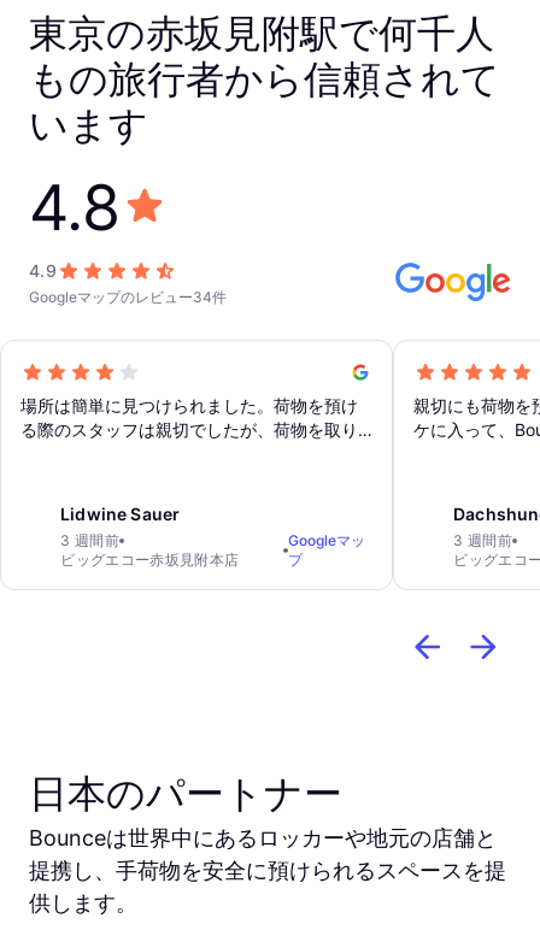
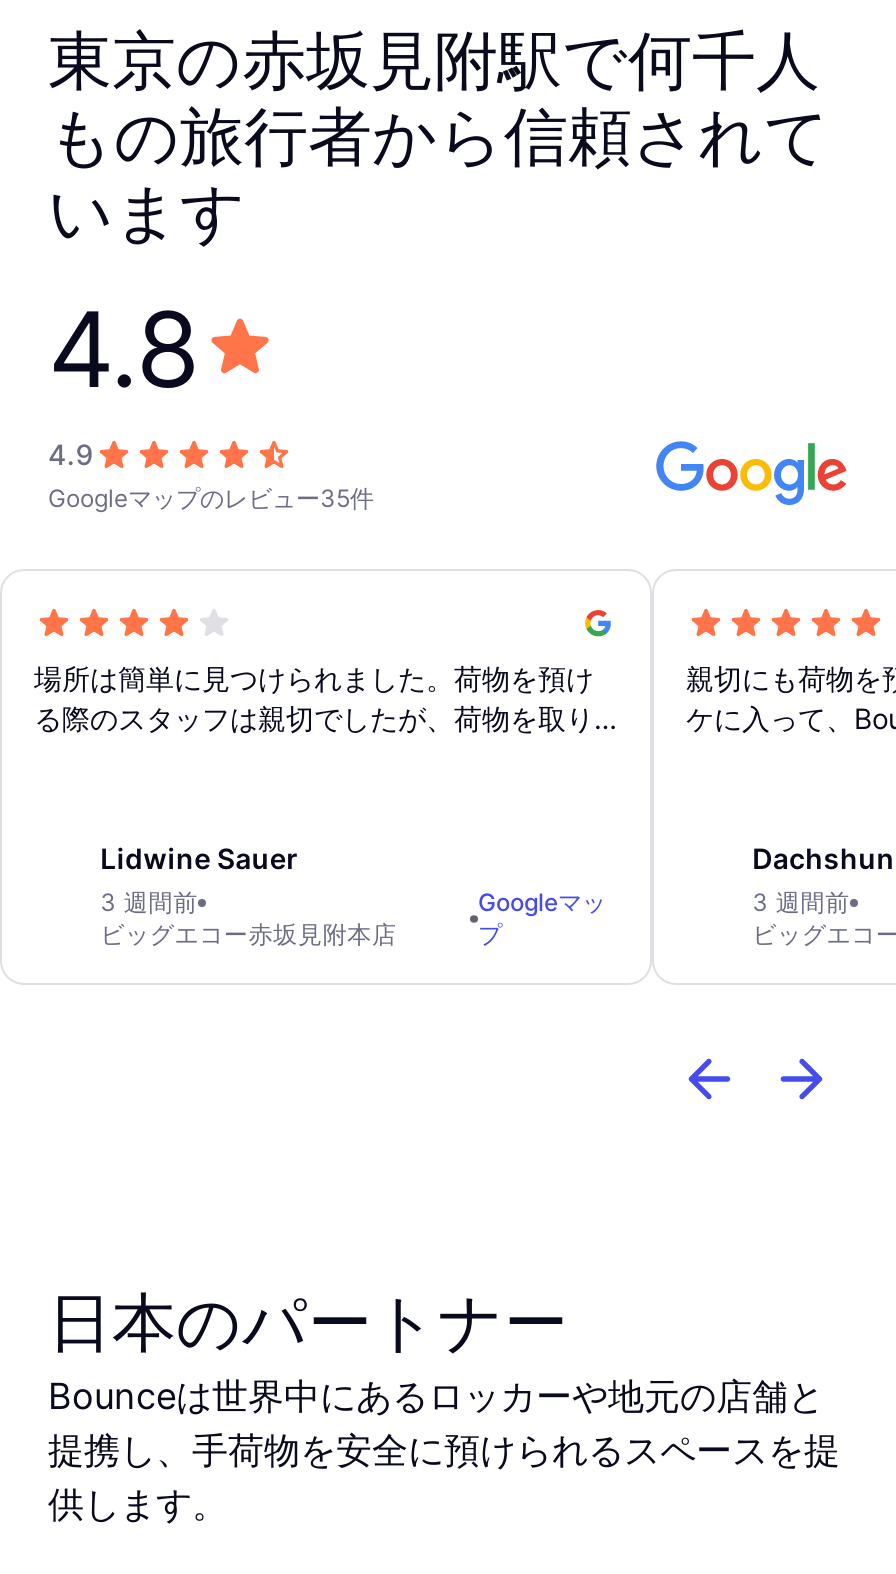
- Googleマップのレビュー34件
+ Googleマップのレビュー35件
